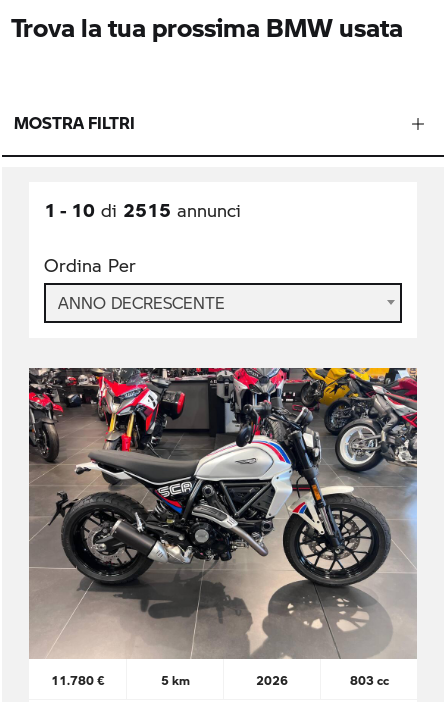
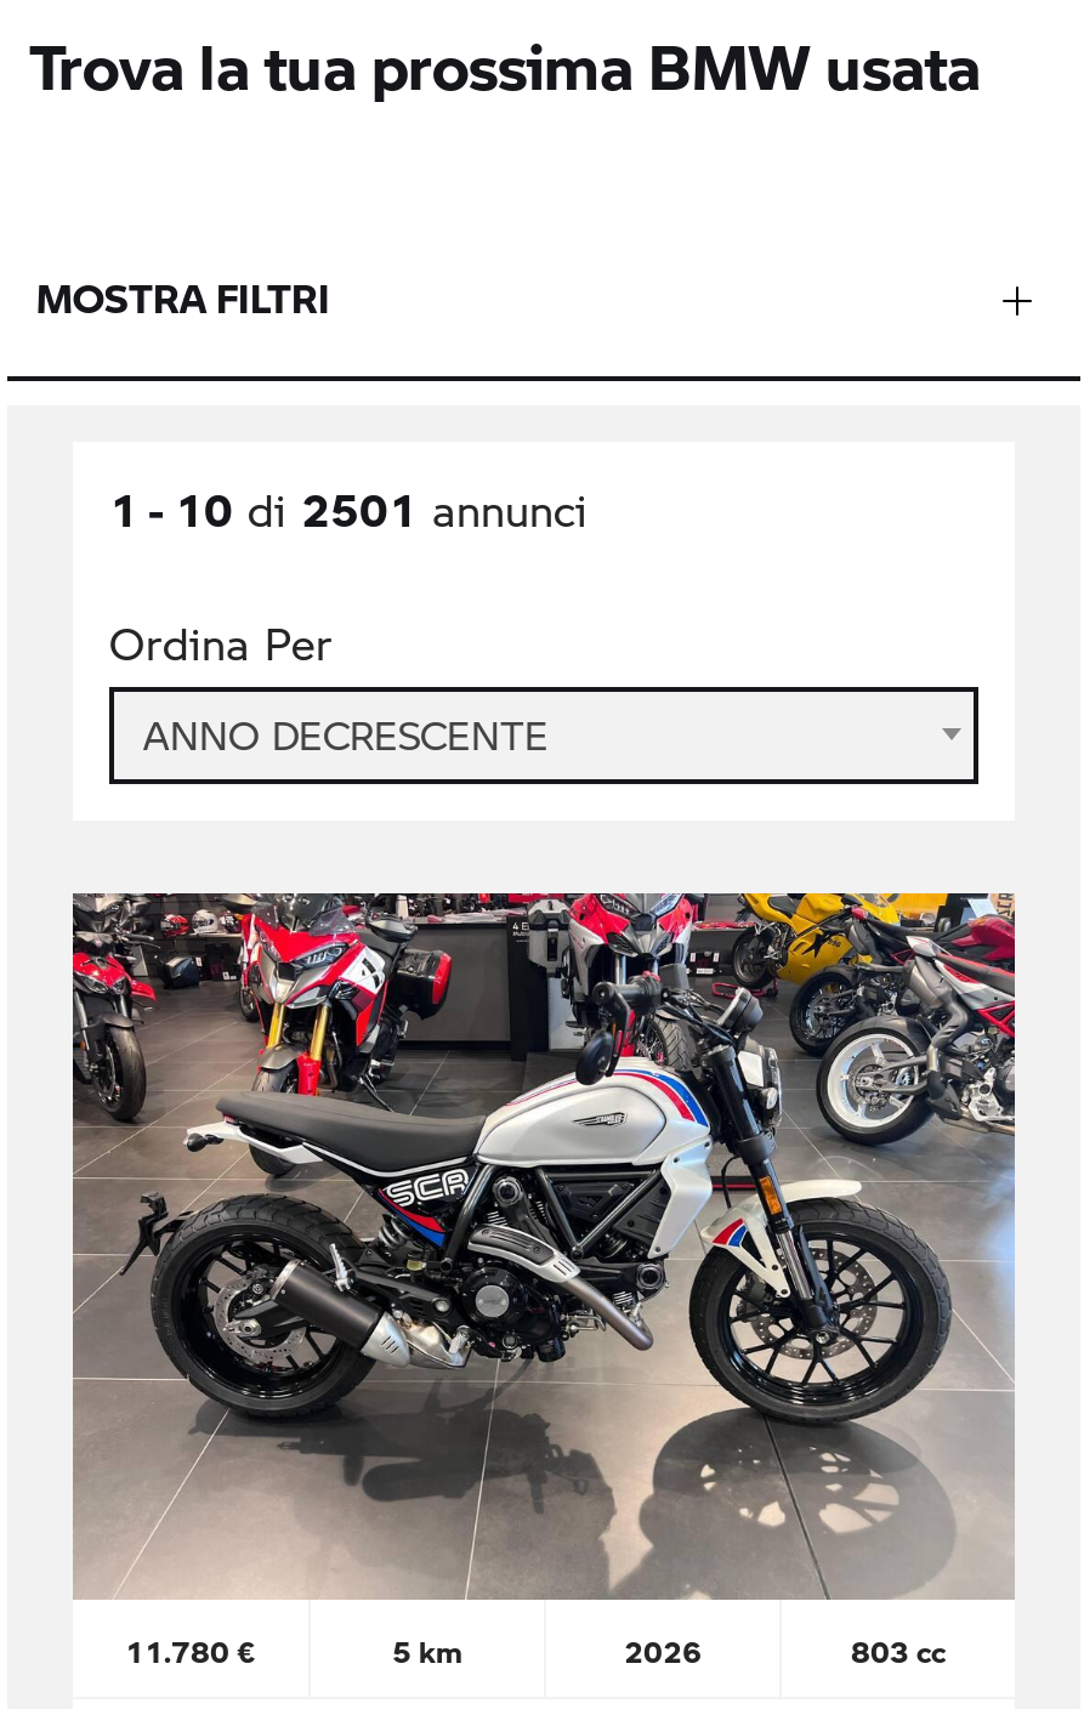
- 1 - 10 di 2515 annunci
+ 1 - 10 di 2501 annunci
